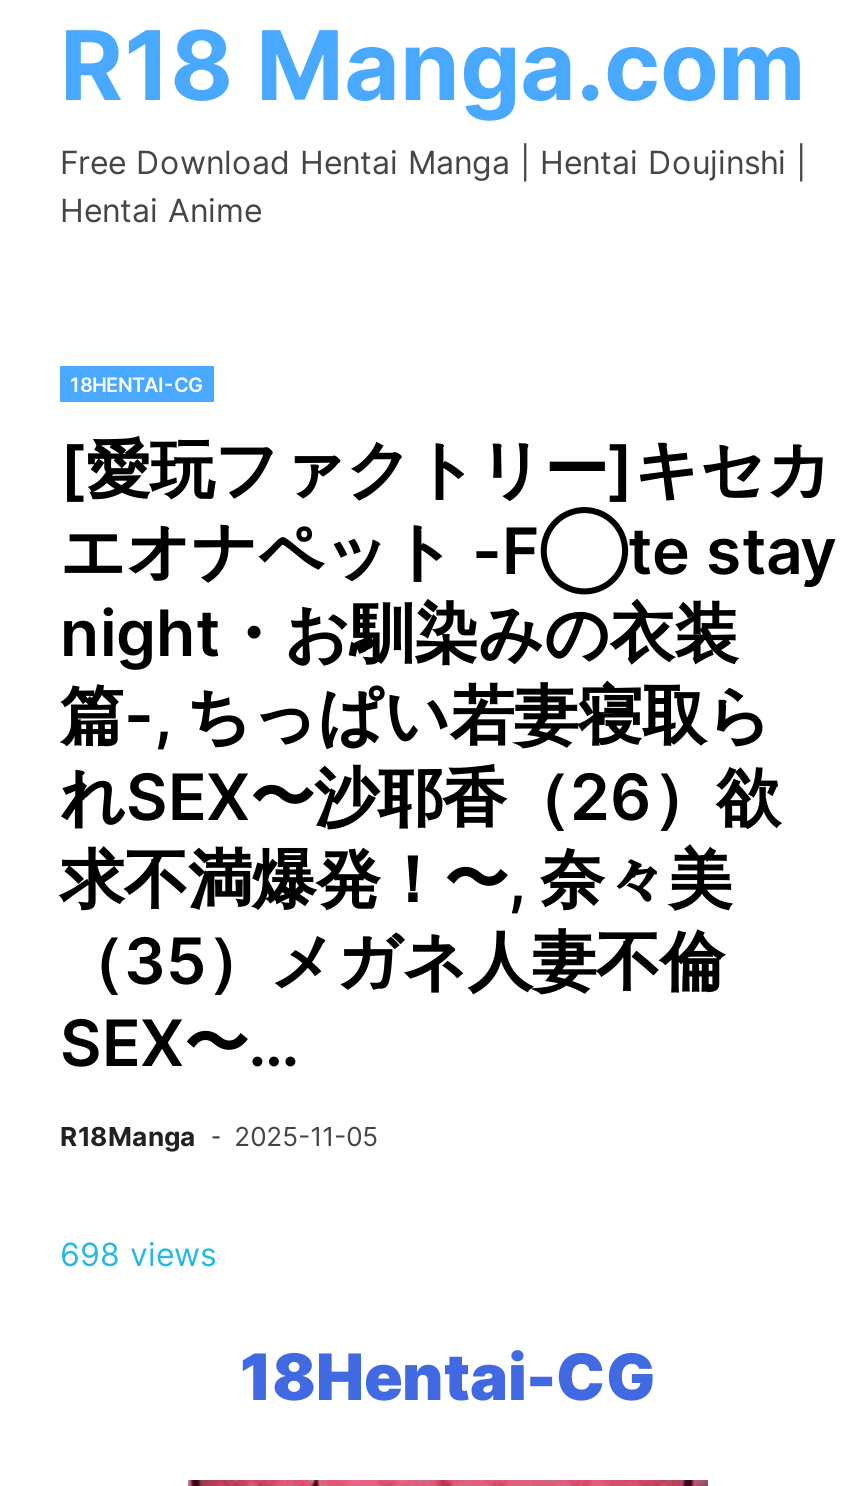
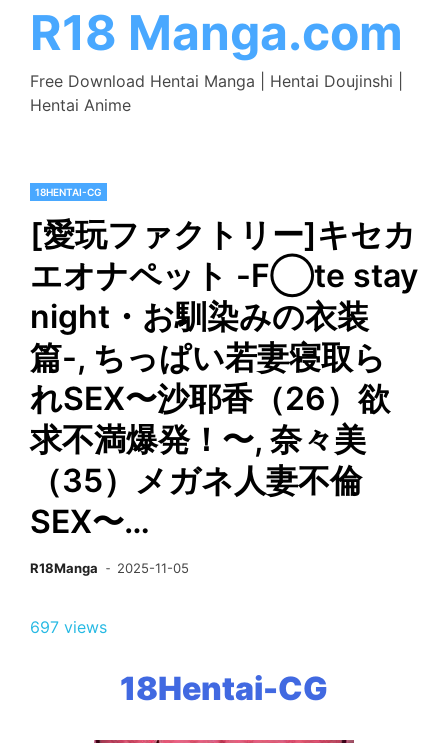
- 698 views
+ 697 views
